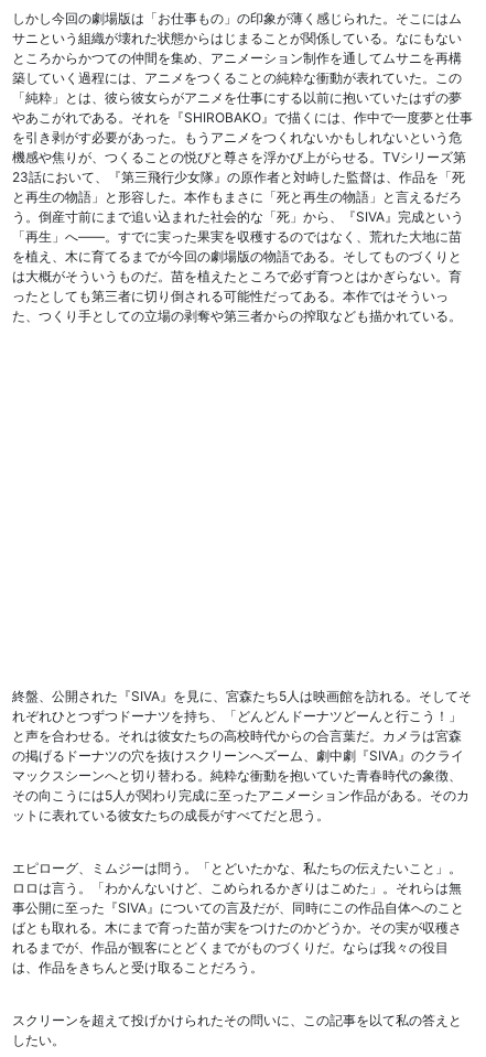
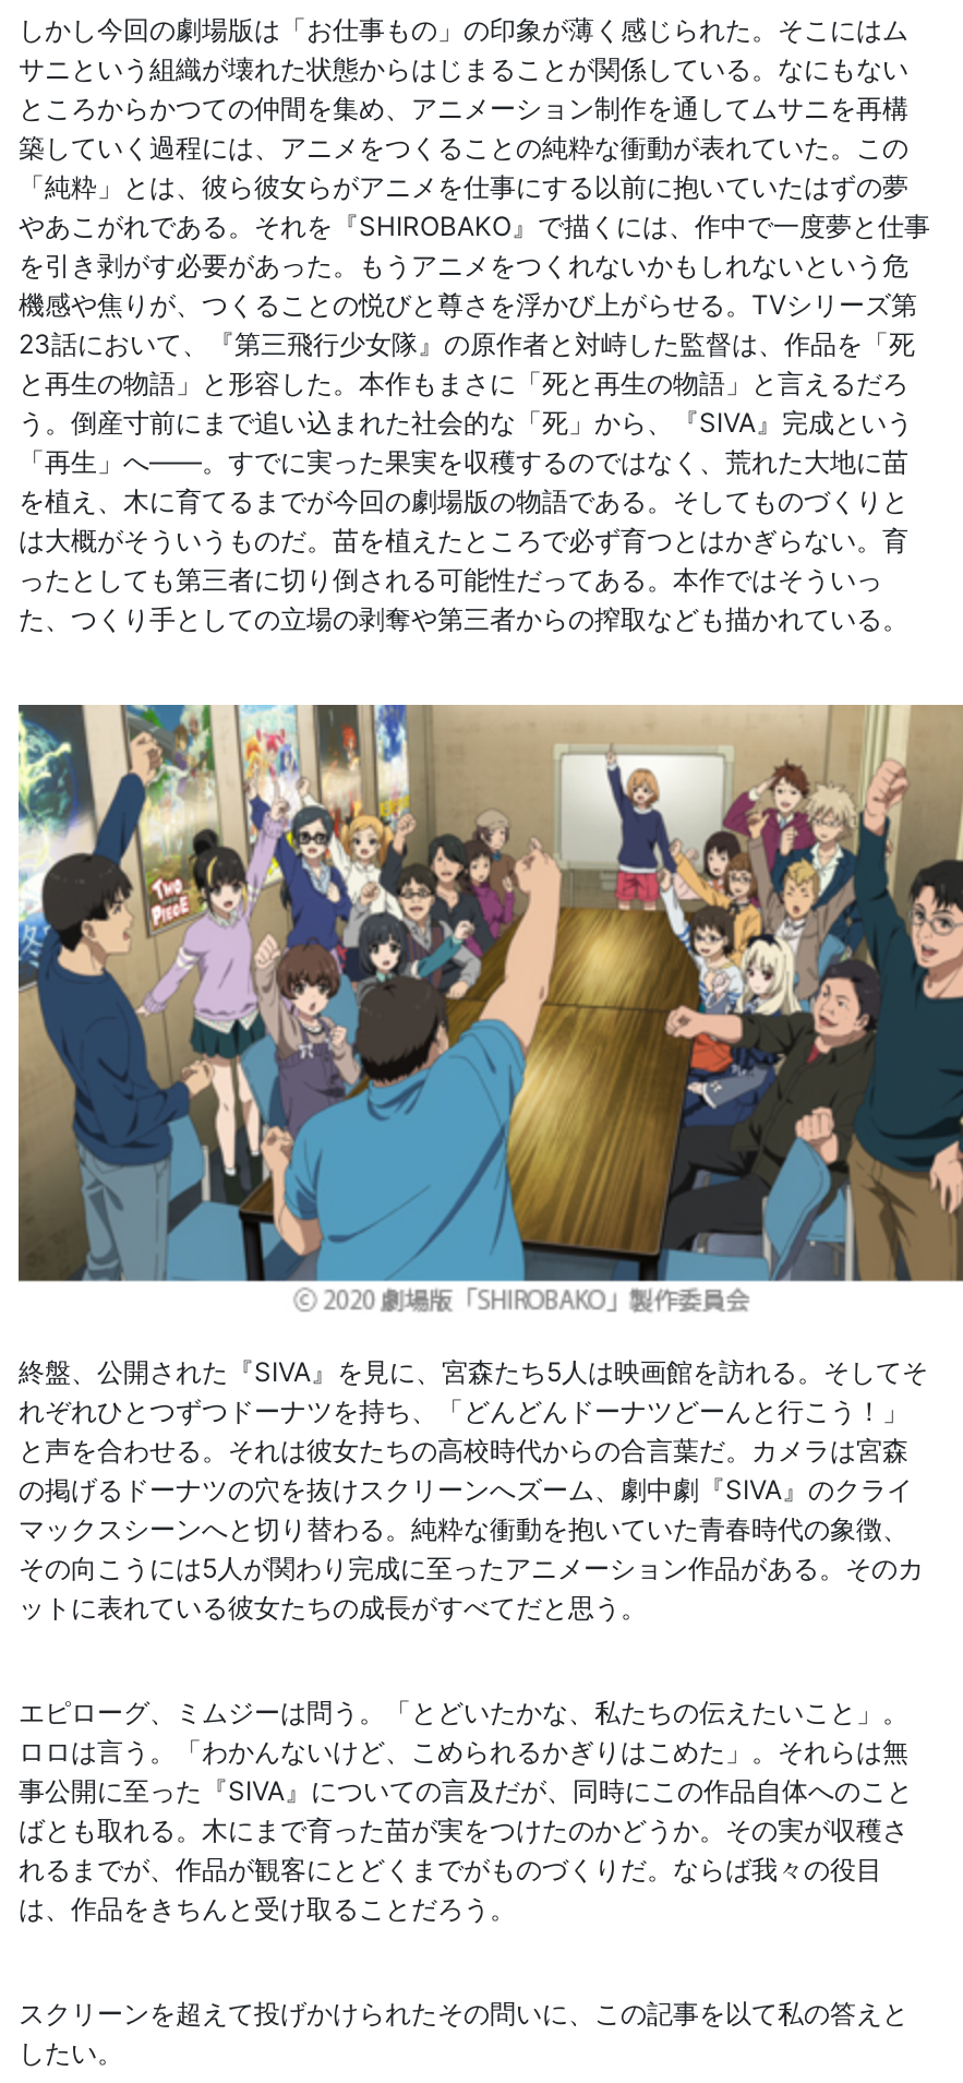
+ [image]
